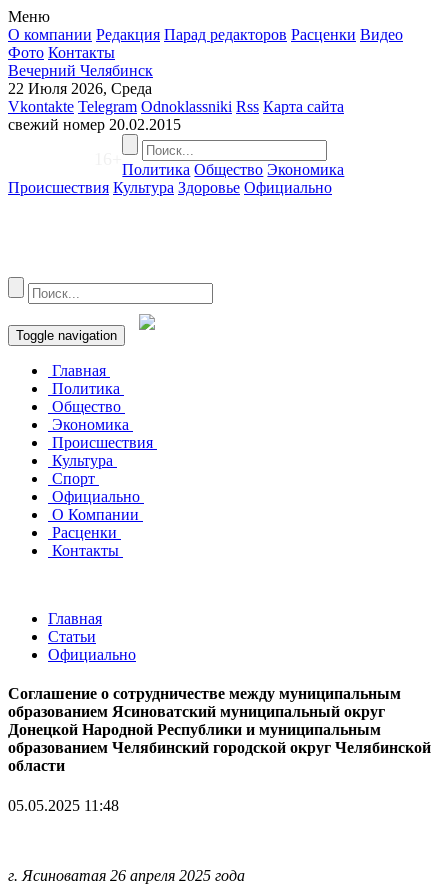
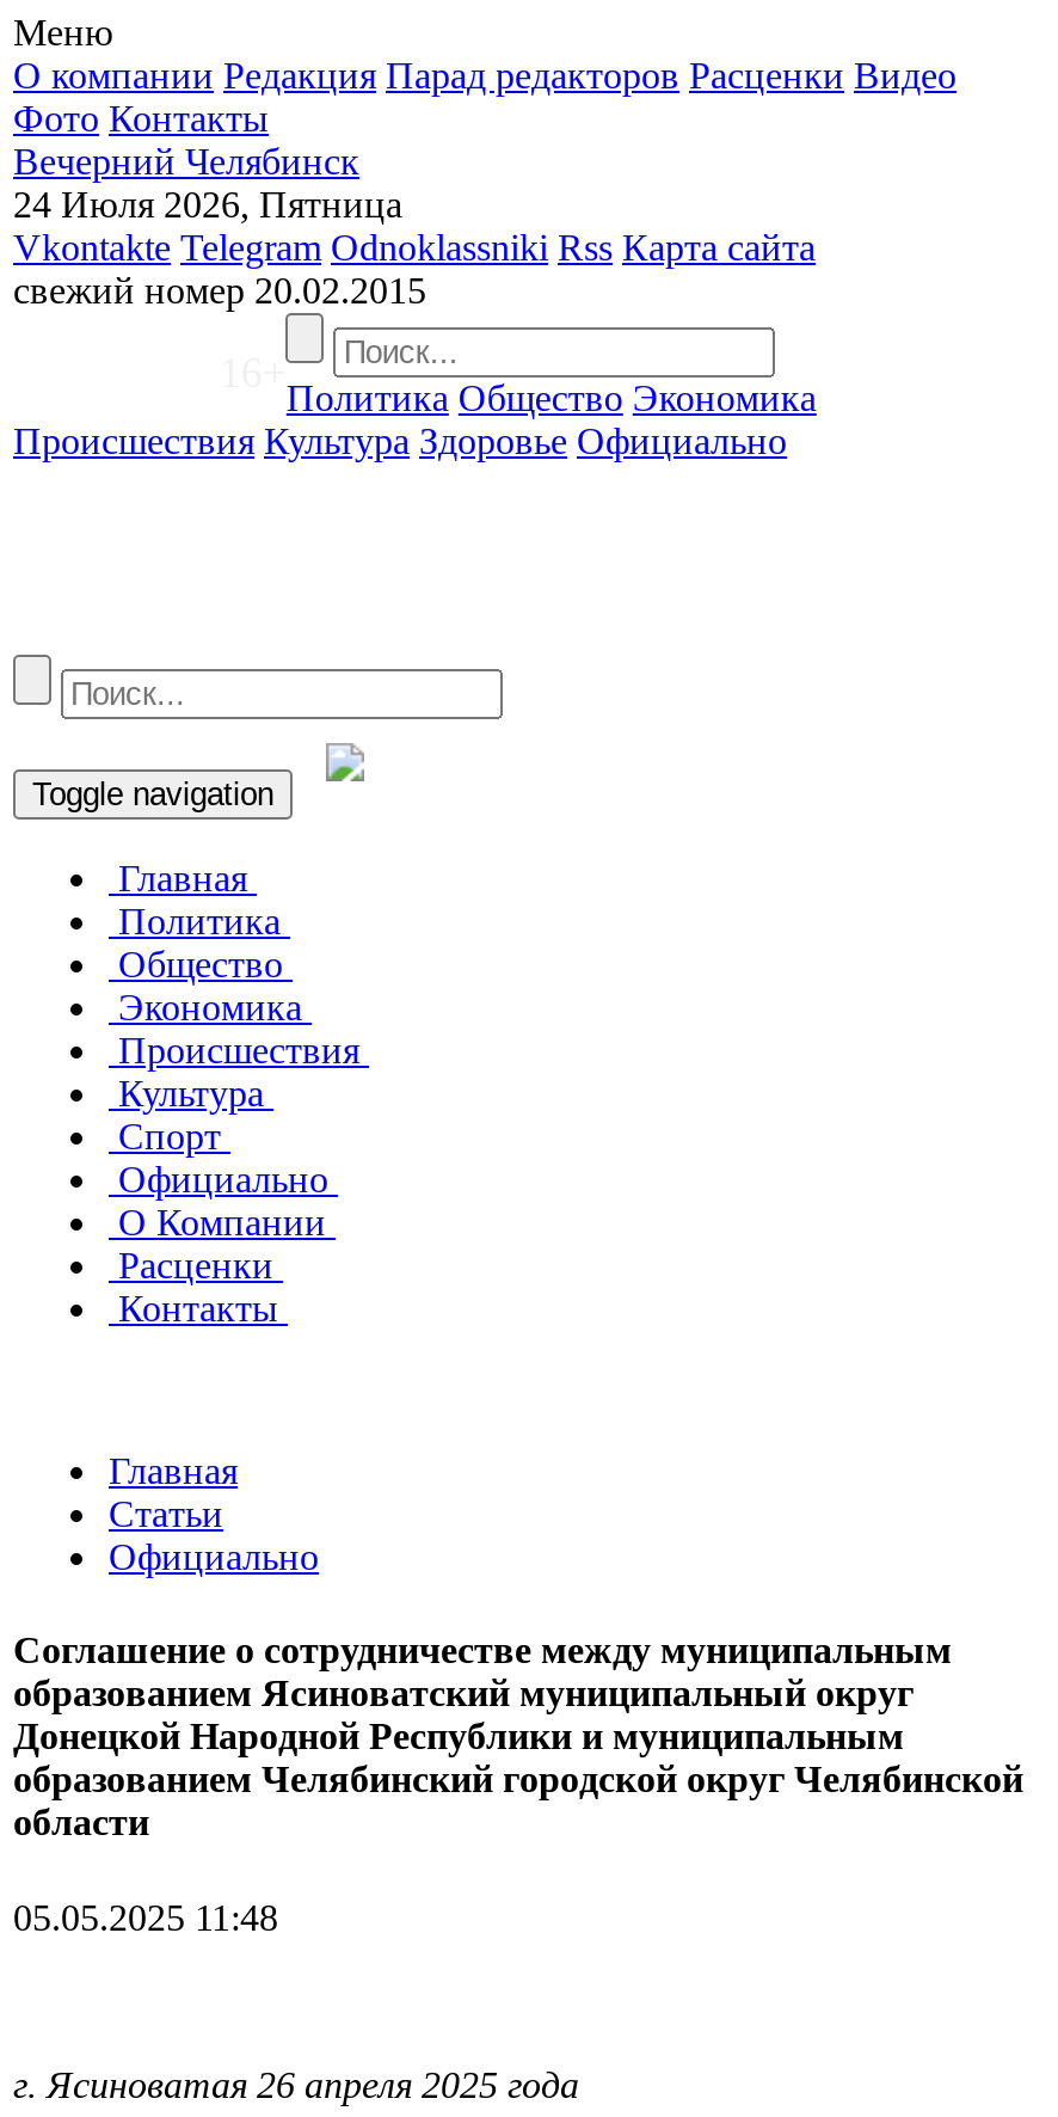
- 22 Июля 2026, Среда
+ 24 Июля 2026, Пятница
